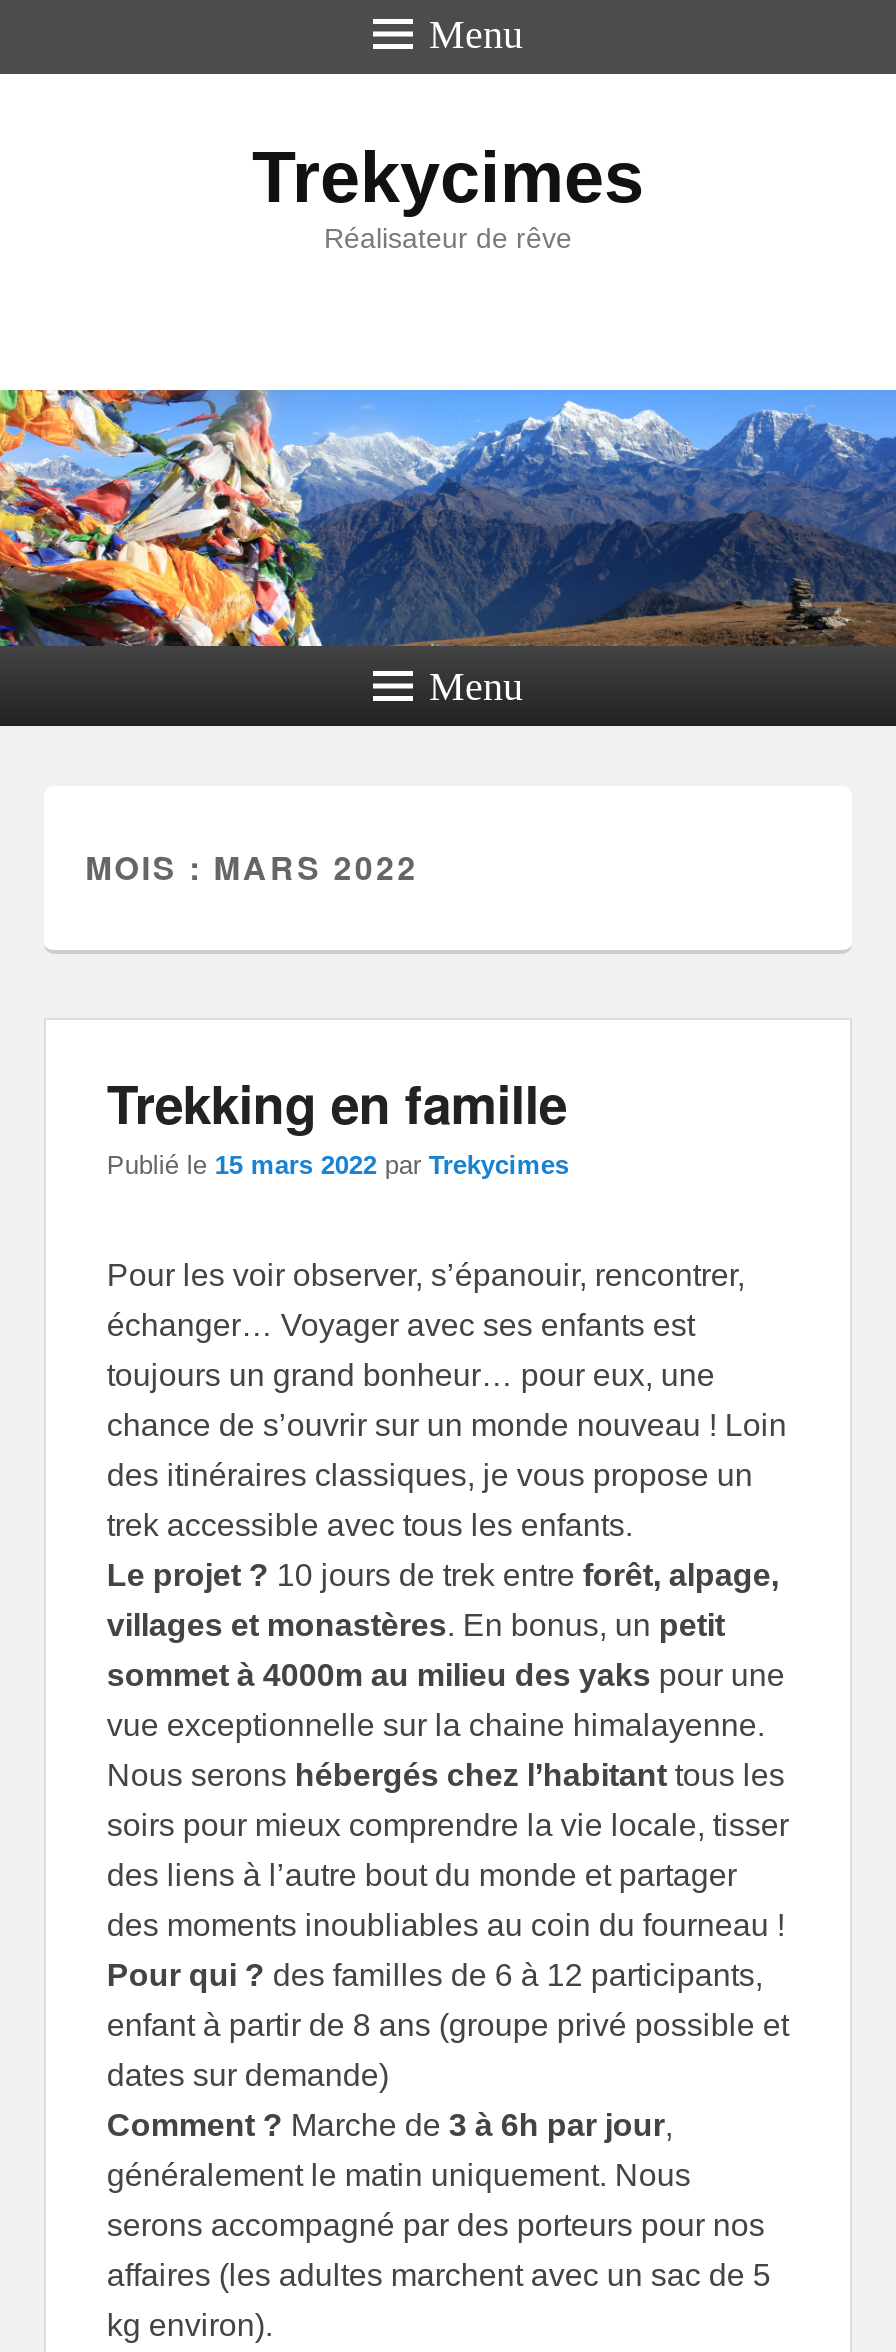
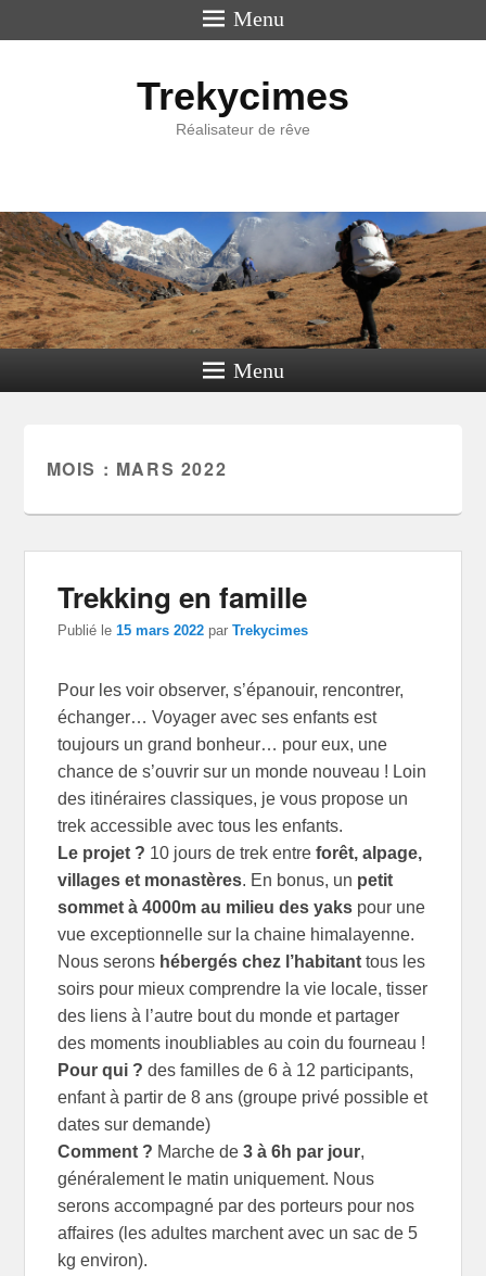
- [image]
+ [image]
